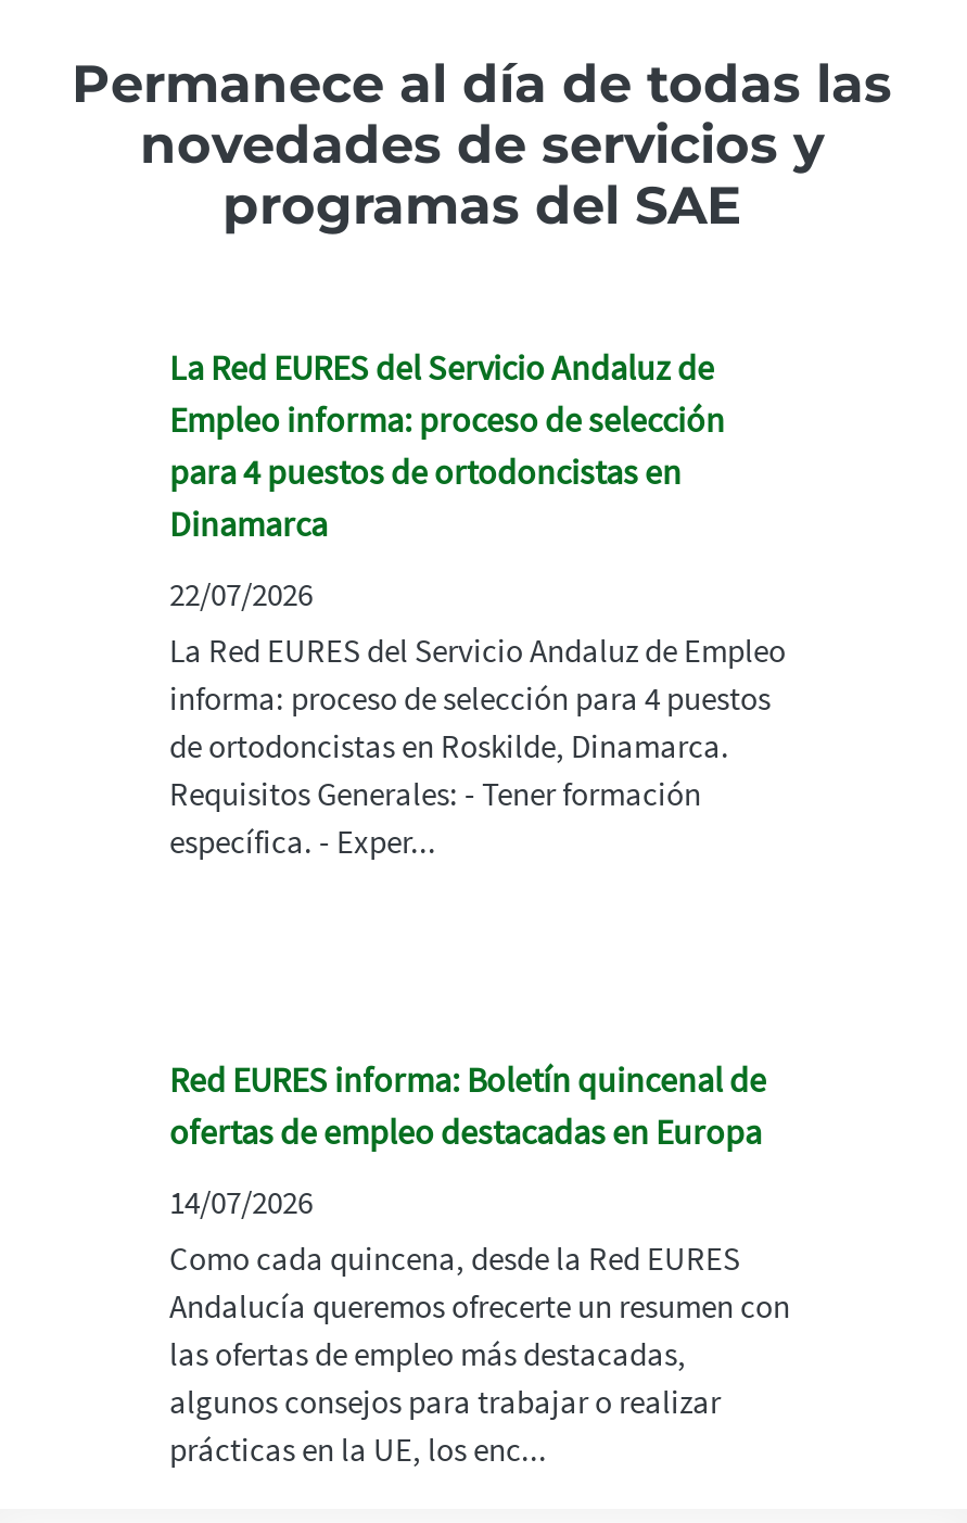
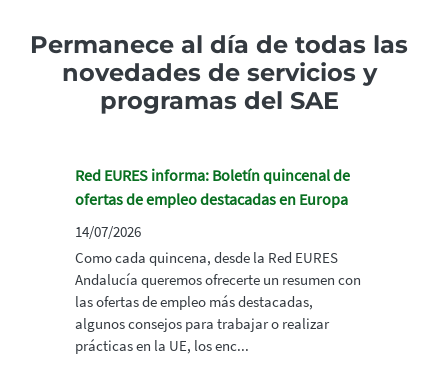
- La Red EURES del Servicio Andaluz de
- Empleo informa: proceso de selección
- para 4 puestos de ortodoncistas en
- Dinamarca
- 22/07/2026
- La Red EURES del Servicio Andaluz de Empleo
- informa: proceso de selección para 4 puestos
- de ortodoncistas en Roskilde, Dinamarca.
- Requisitos Generales: - Tener formación
- específica. - Exper...
